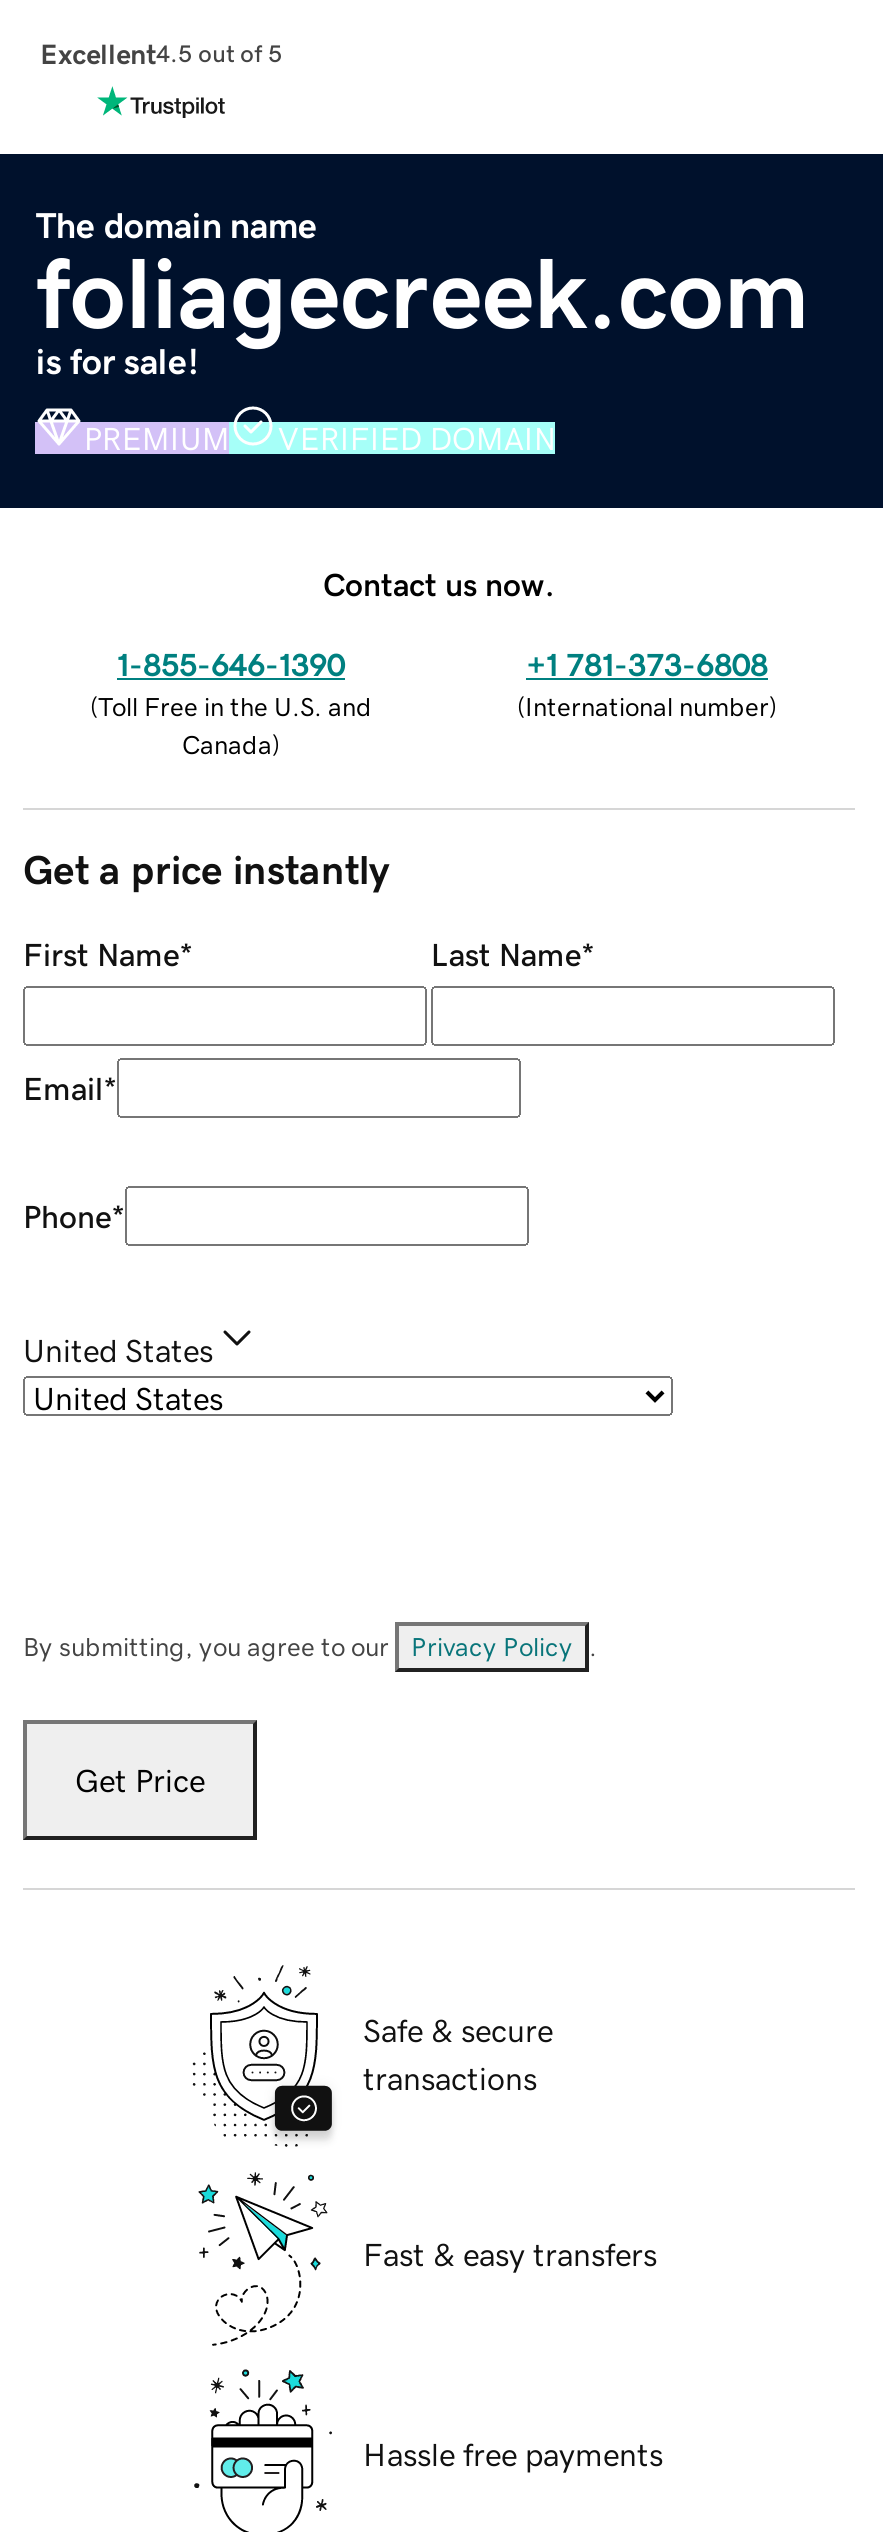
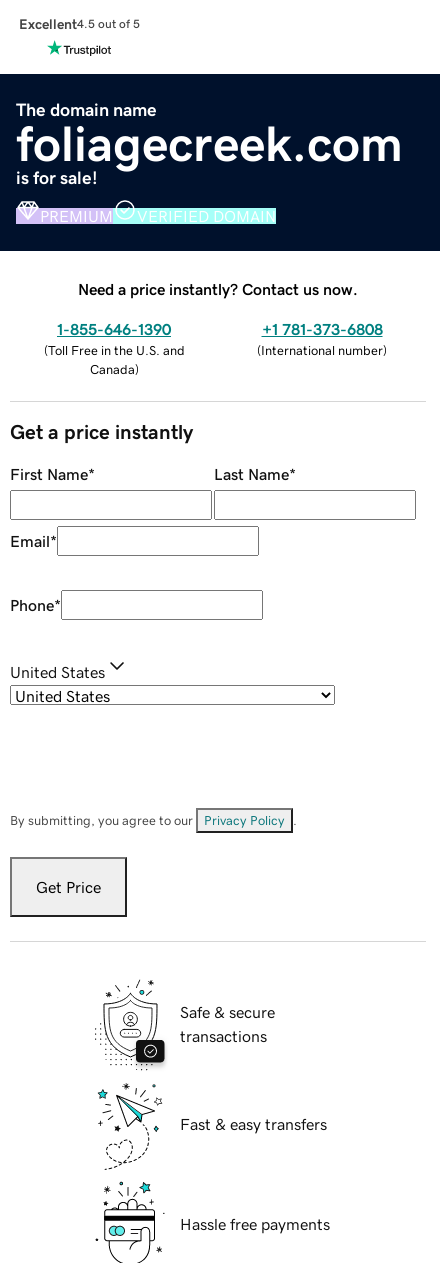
- Contact us now.
+ Need a price instantly? Contact us now.
